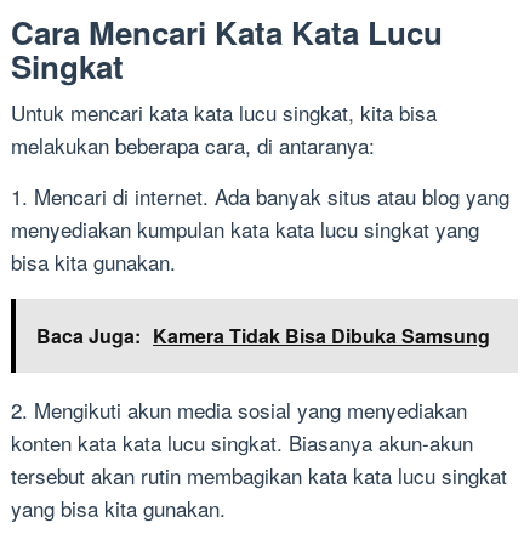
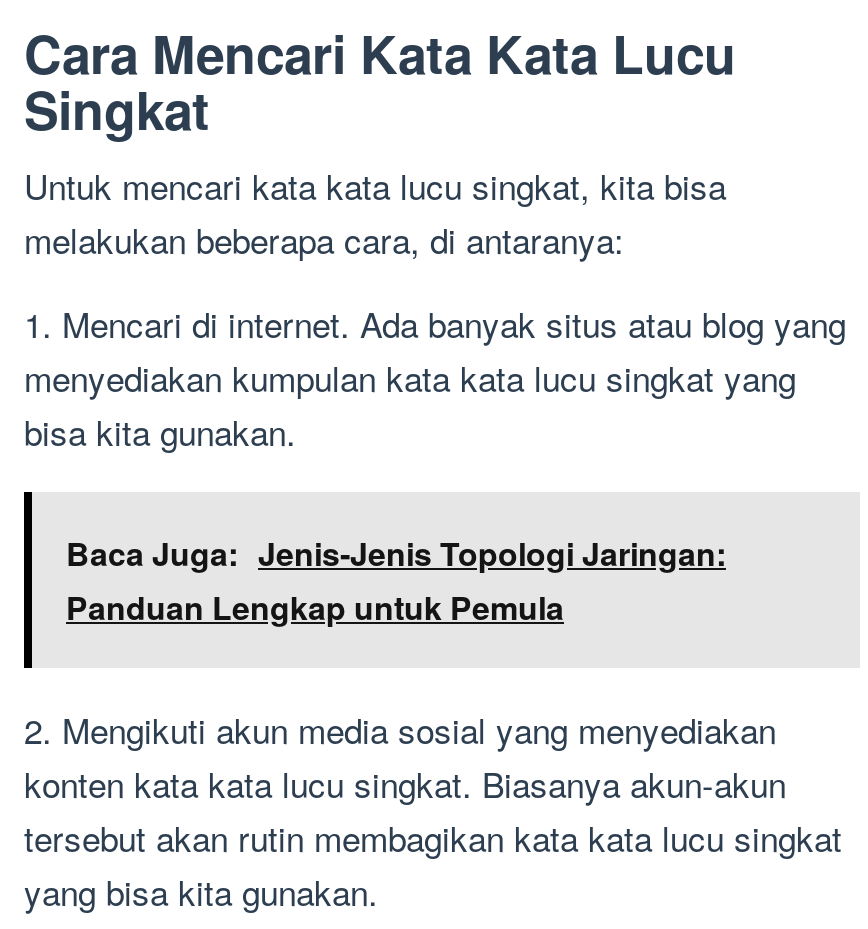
- Baca Juga: Kamera Tidak Bisa Dibuka Samsung
+ Baca Juga: Jenis-Jenis Topologi Jaringan:
+ Panduan Lengkap untuk Pemula
